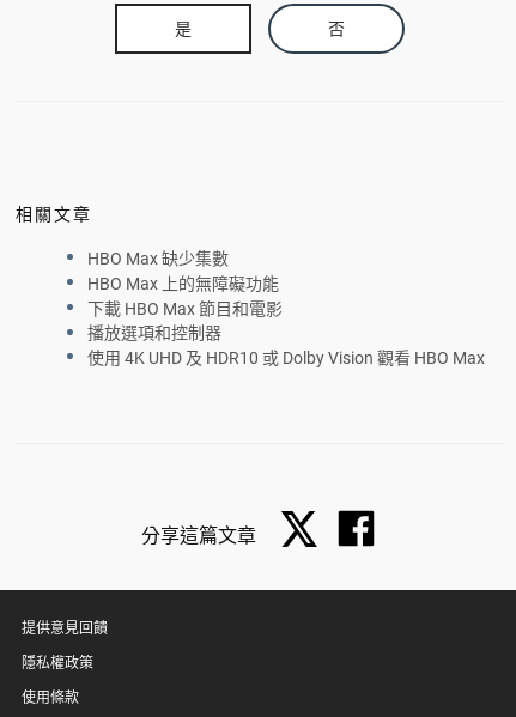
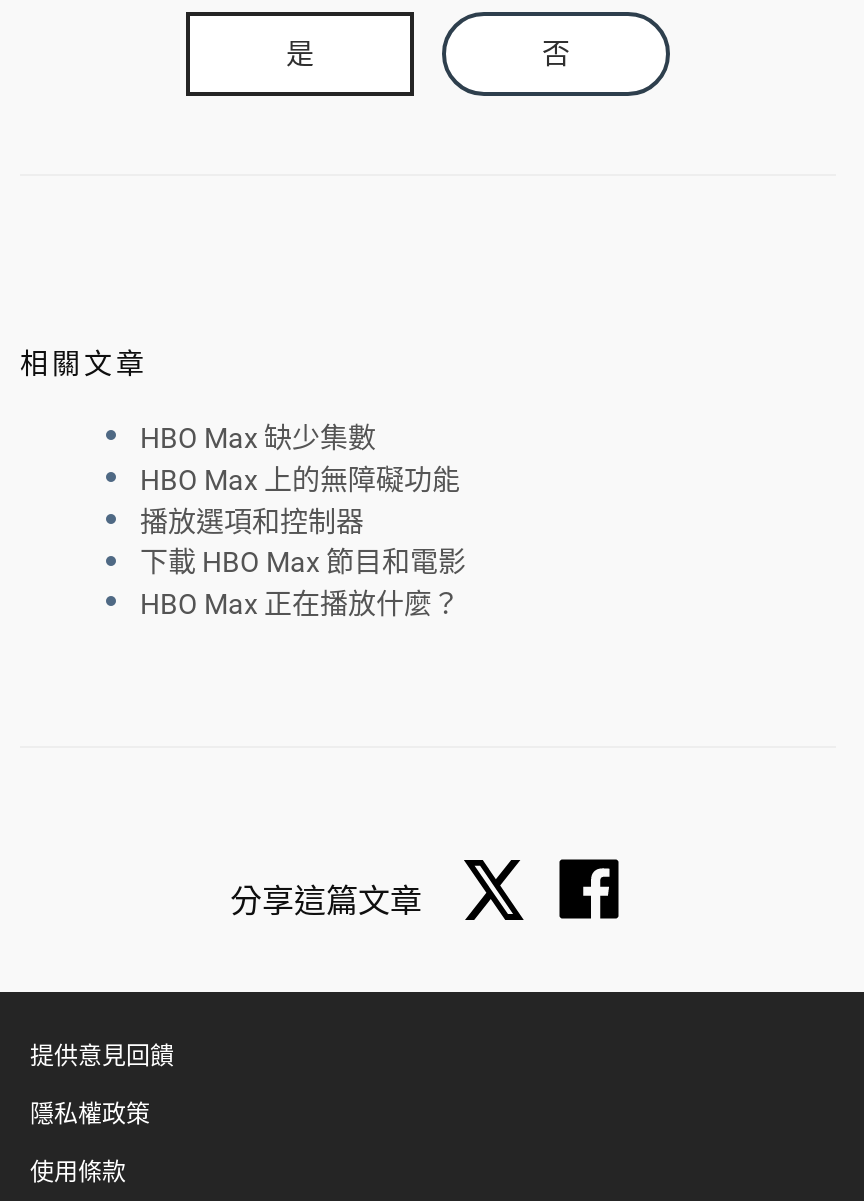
moved down: 下載 HBO Max 節目和電影

moved up: 播放選項和控制器

- 使用 4K UHD 及 HDR10 或 Dolby Vision 觀看 HBO Max
+ HBO Max 正在播放什麼？
